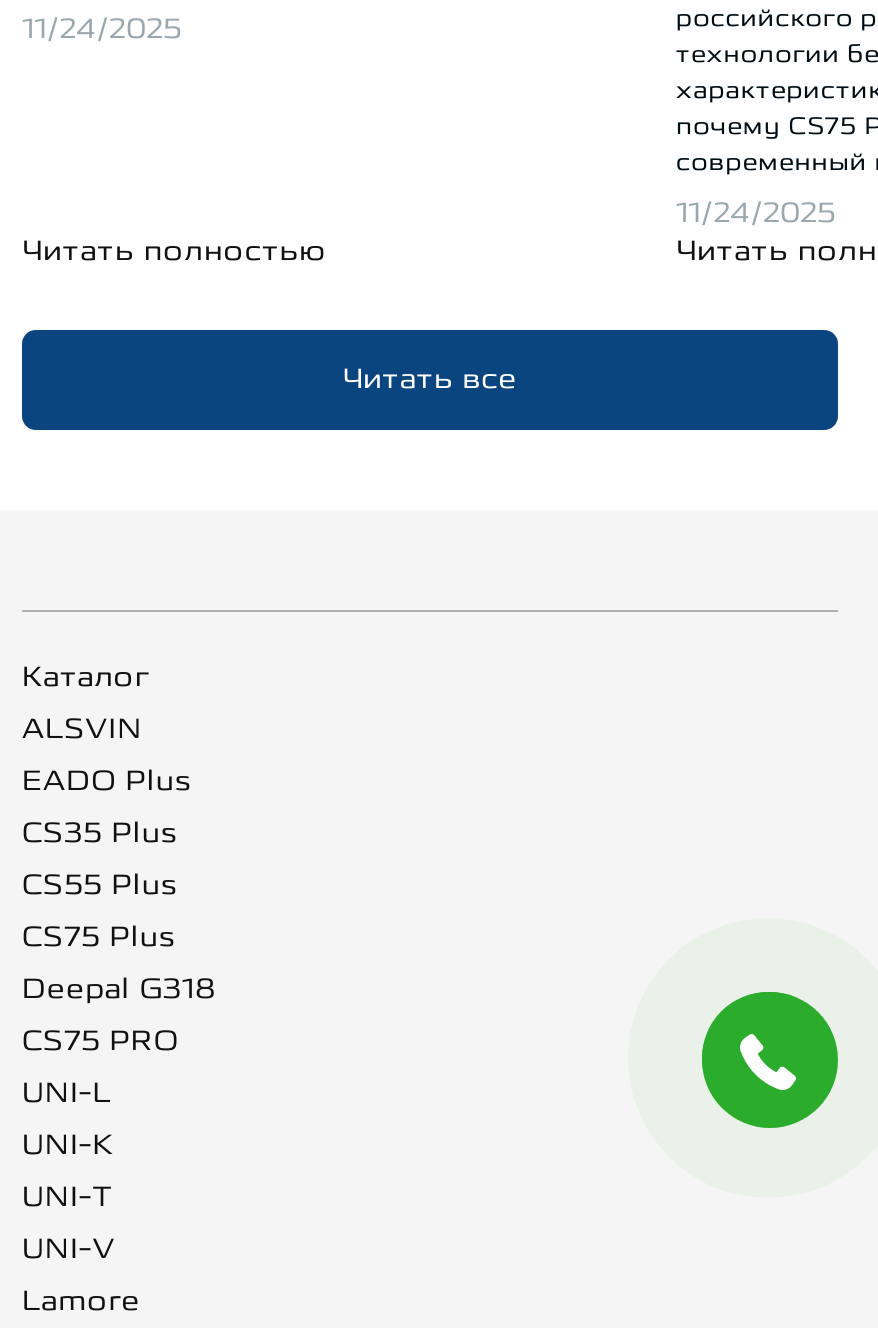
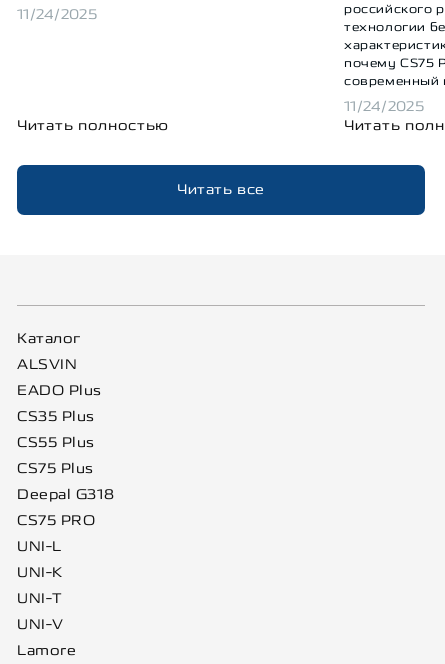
- [image]
